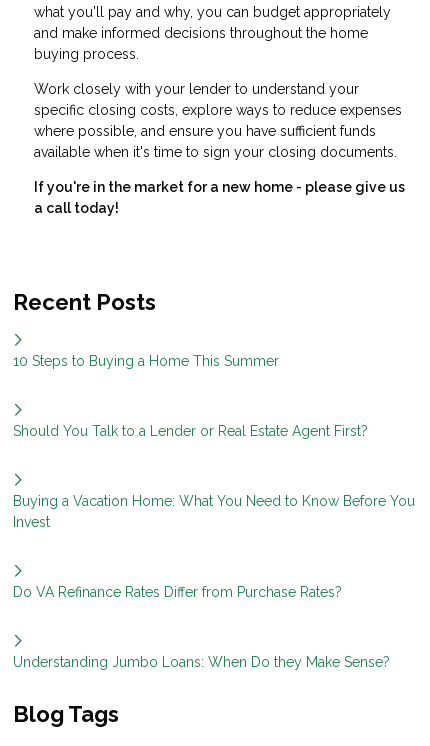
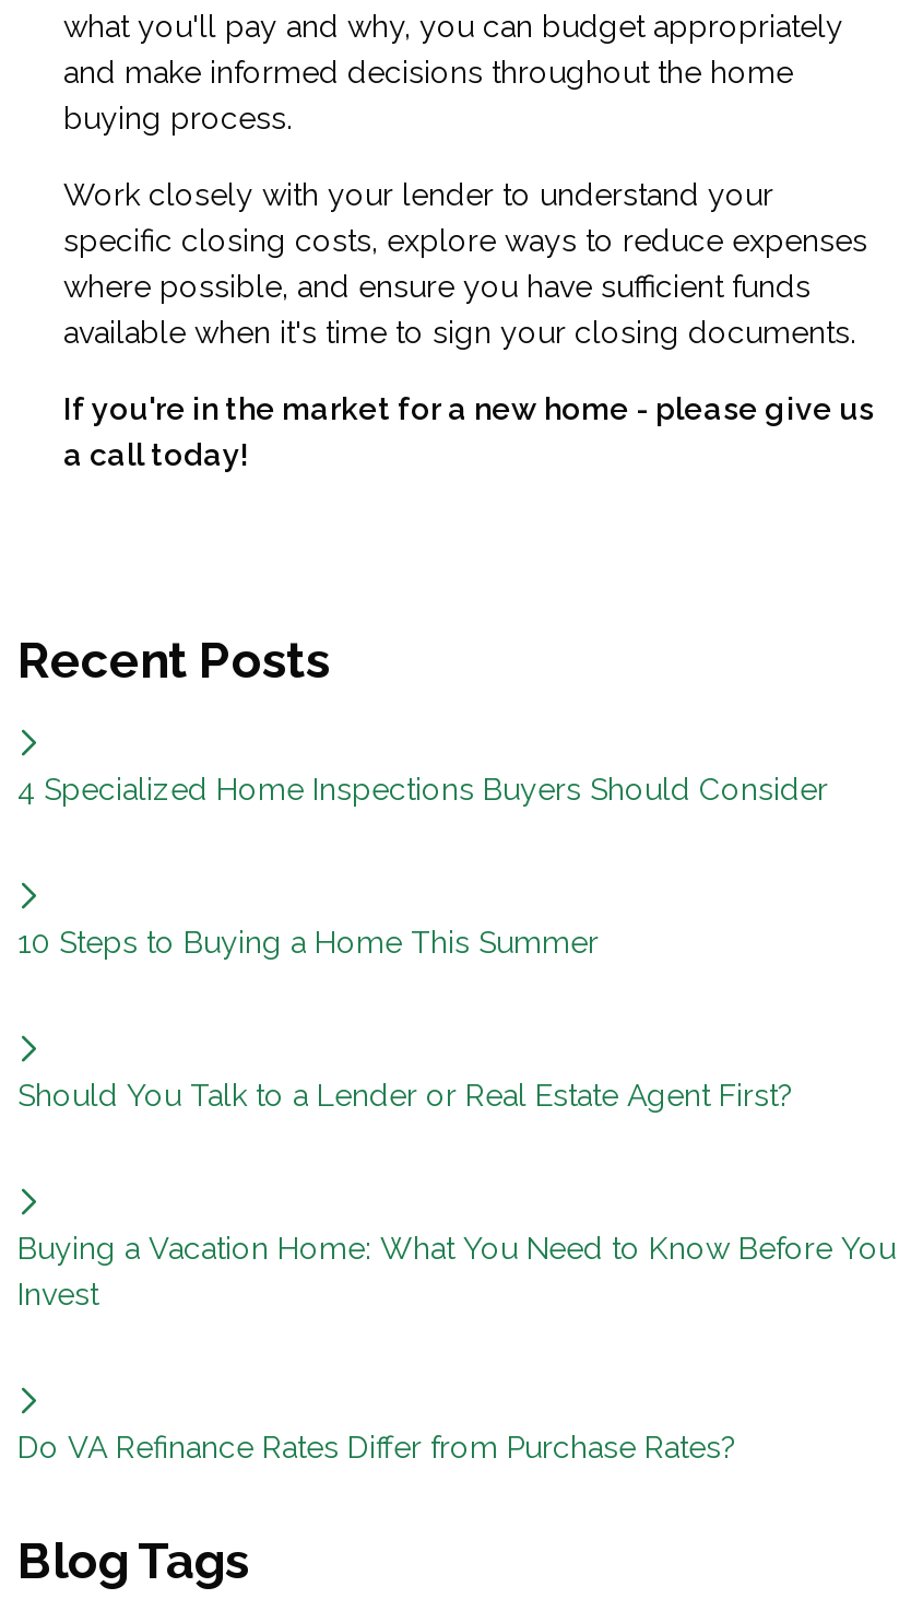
+ 4 Specialized Home Inspections Buyers Should Consider

moved down: 10 Steps to Buying a Home This Summer | Should You Talk to a Lender or Real Estate Agent First? | Buying a Vacation Home: What You Need to Know Before You | Invest | Do VA Refinance Rates Differ from Purchase Rates?

- Understanding Jumbo Loans: When Do they Make Sense?
